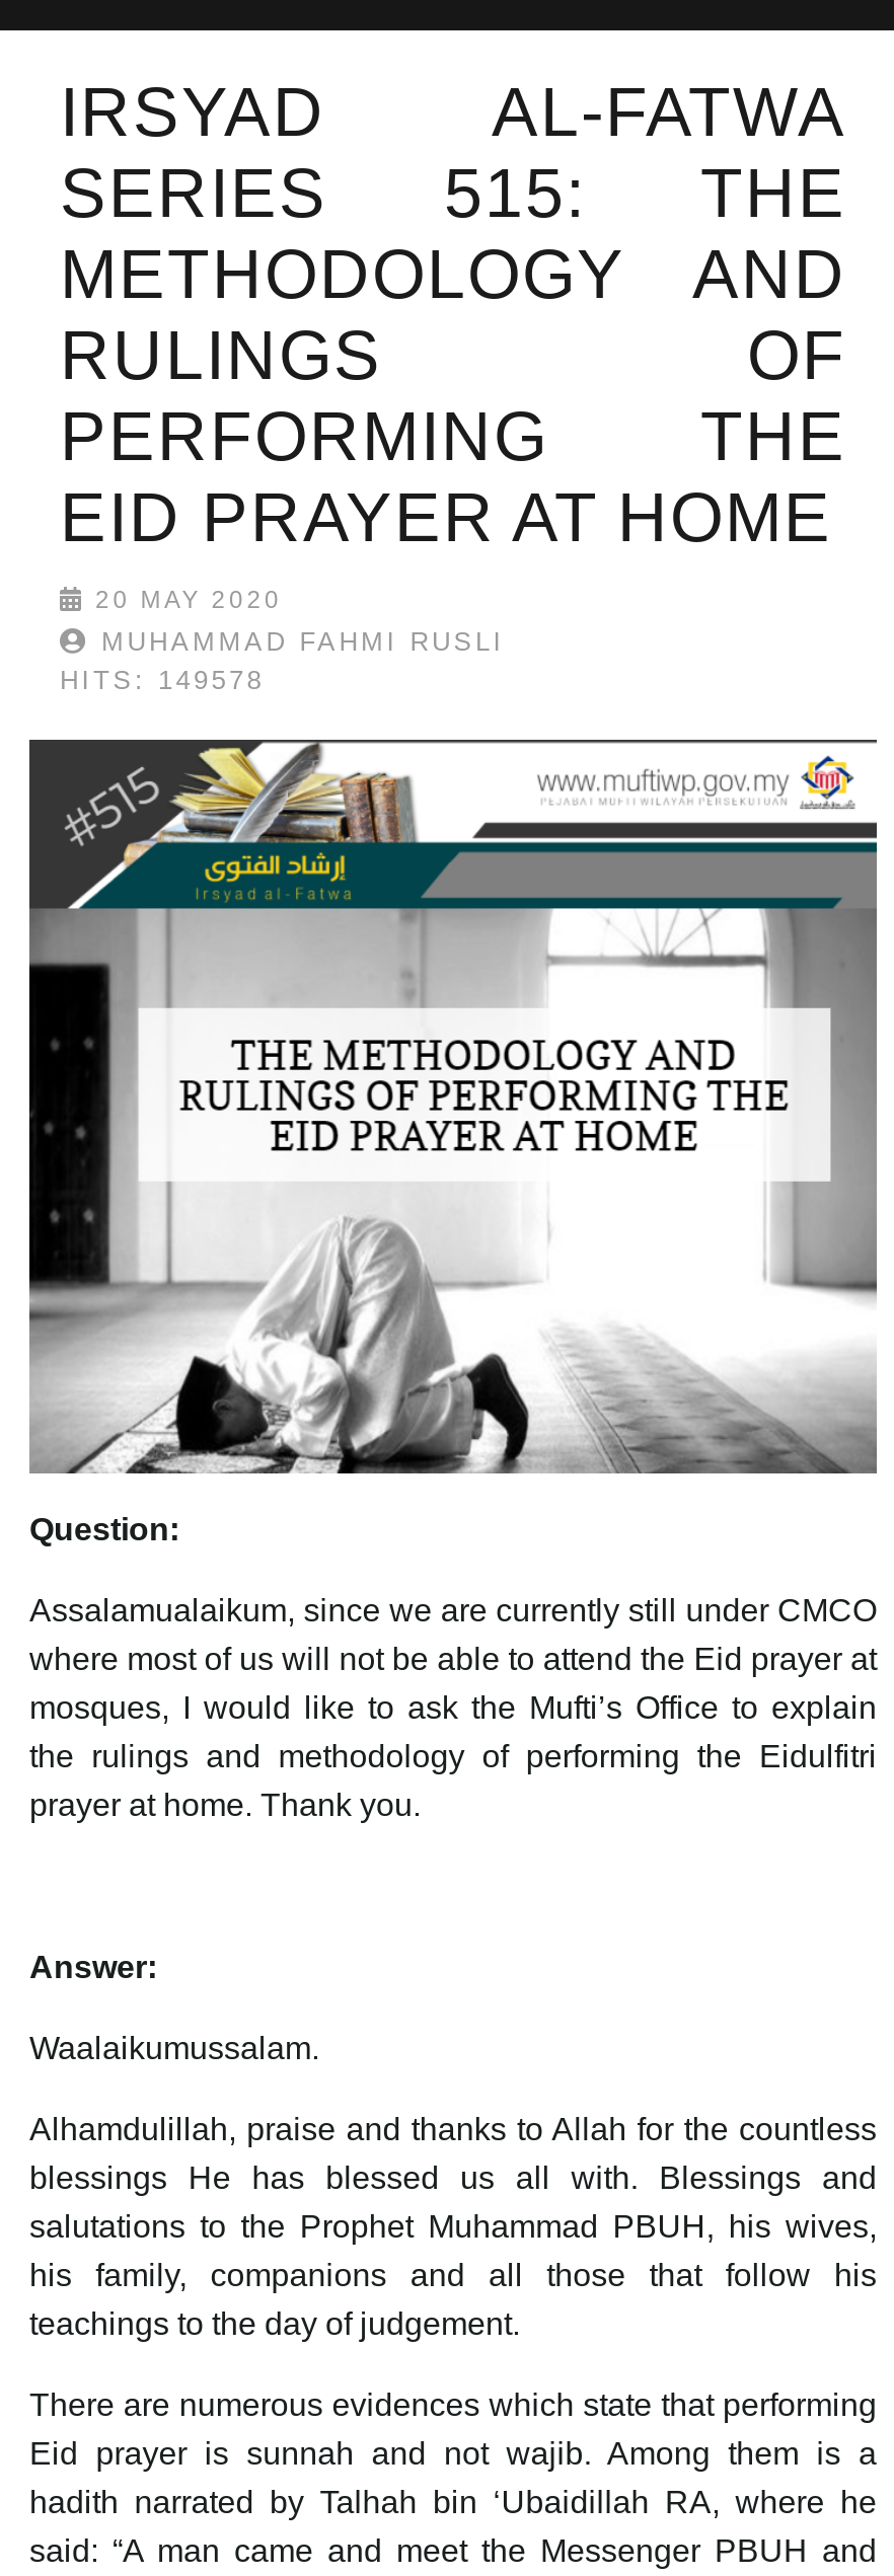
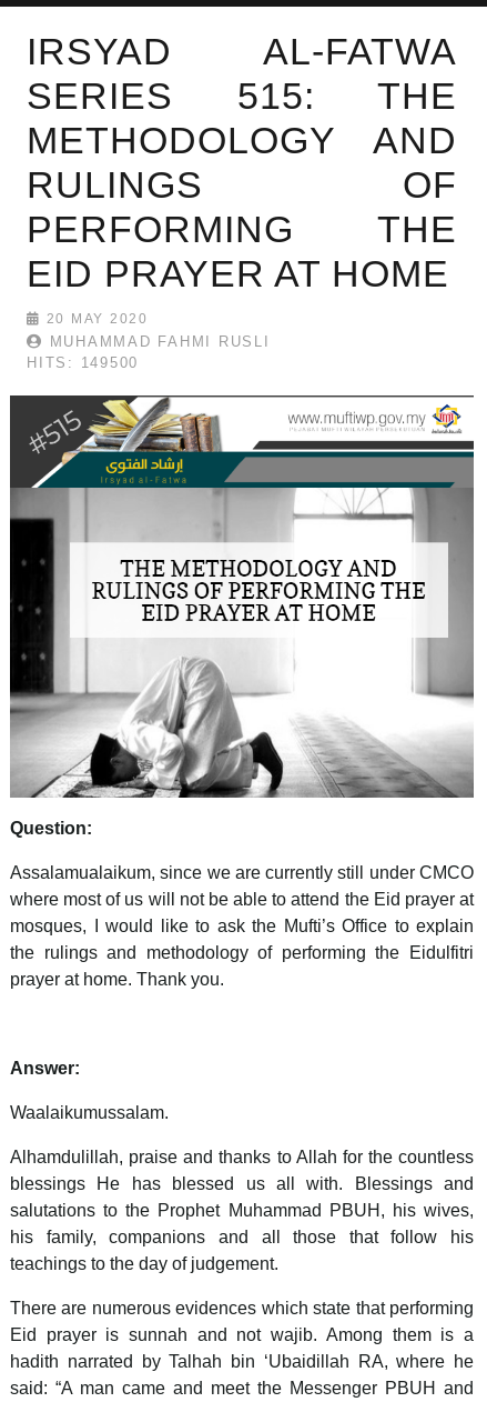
- HITS: 149578
+ HITS: 149500
